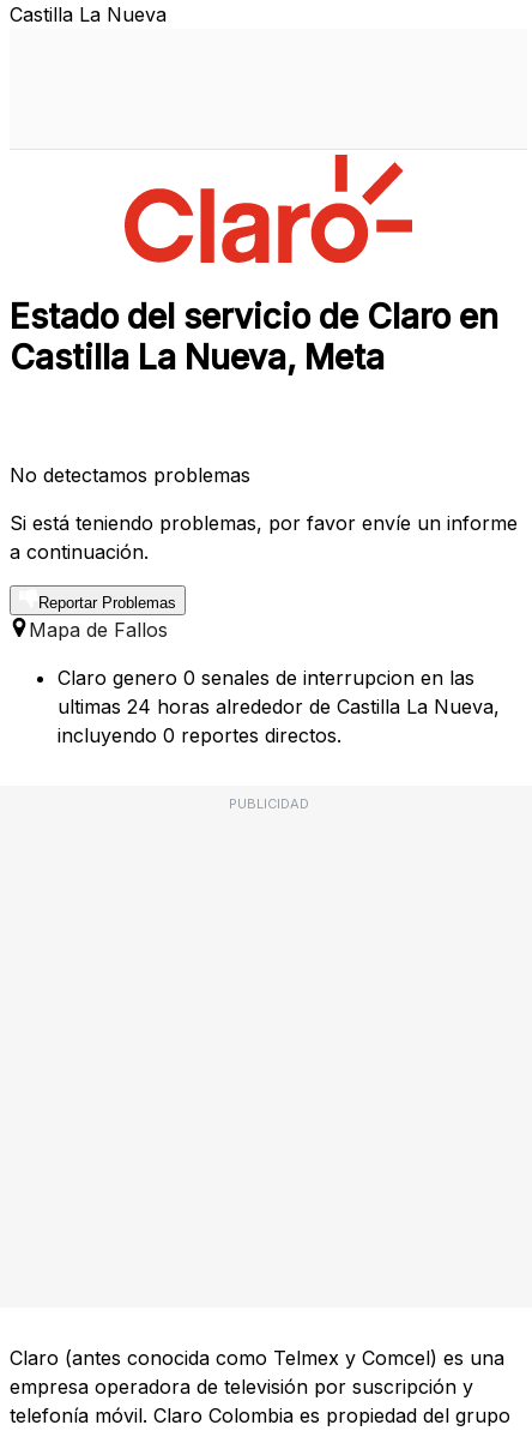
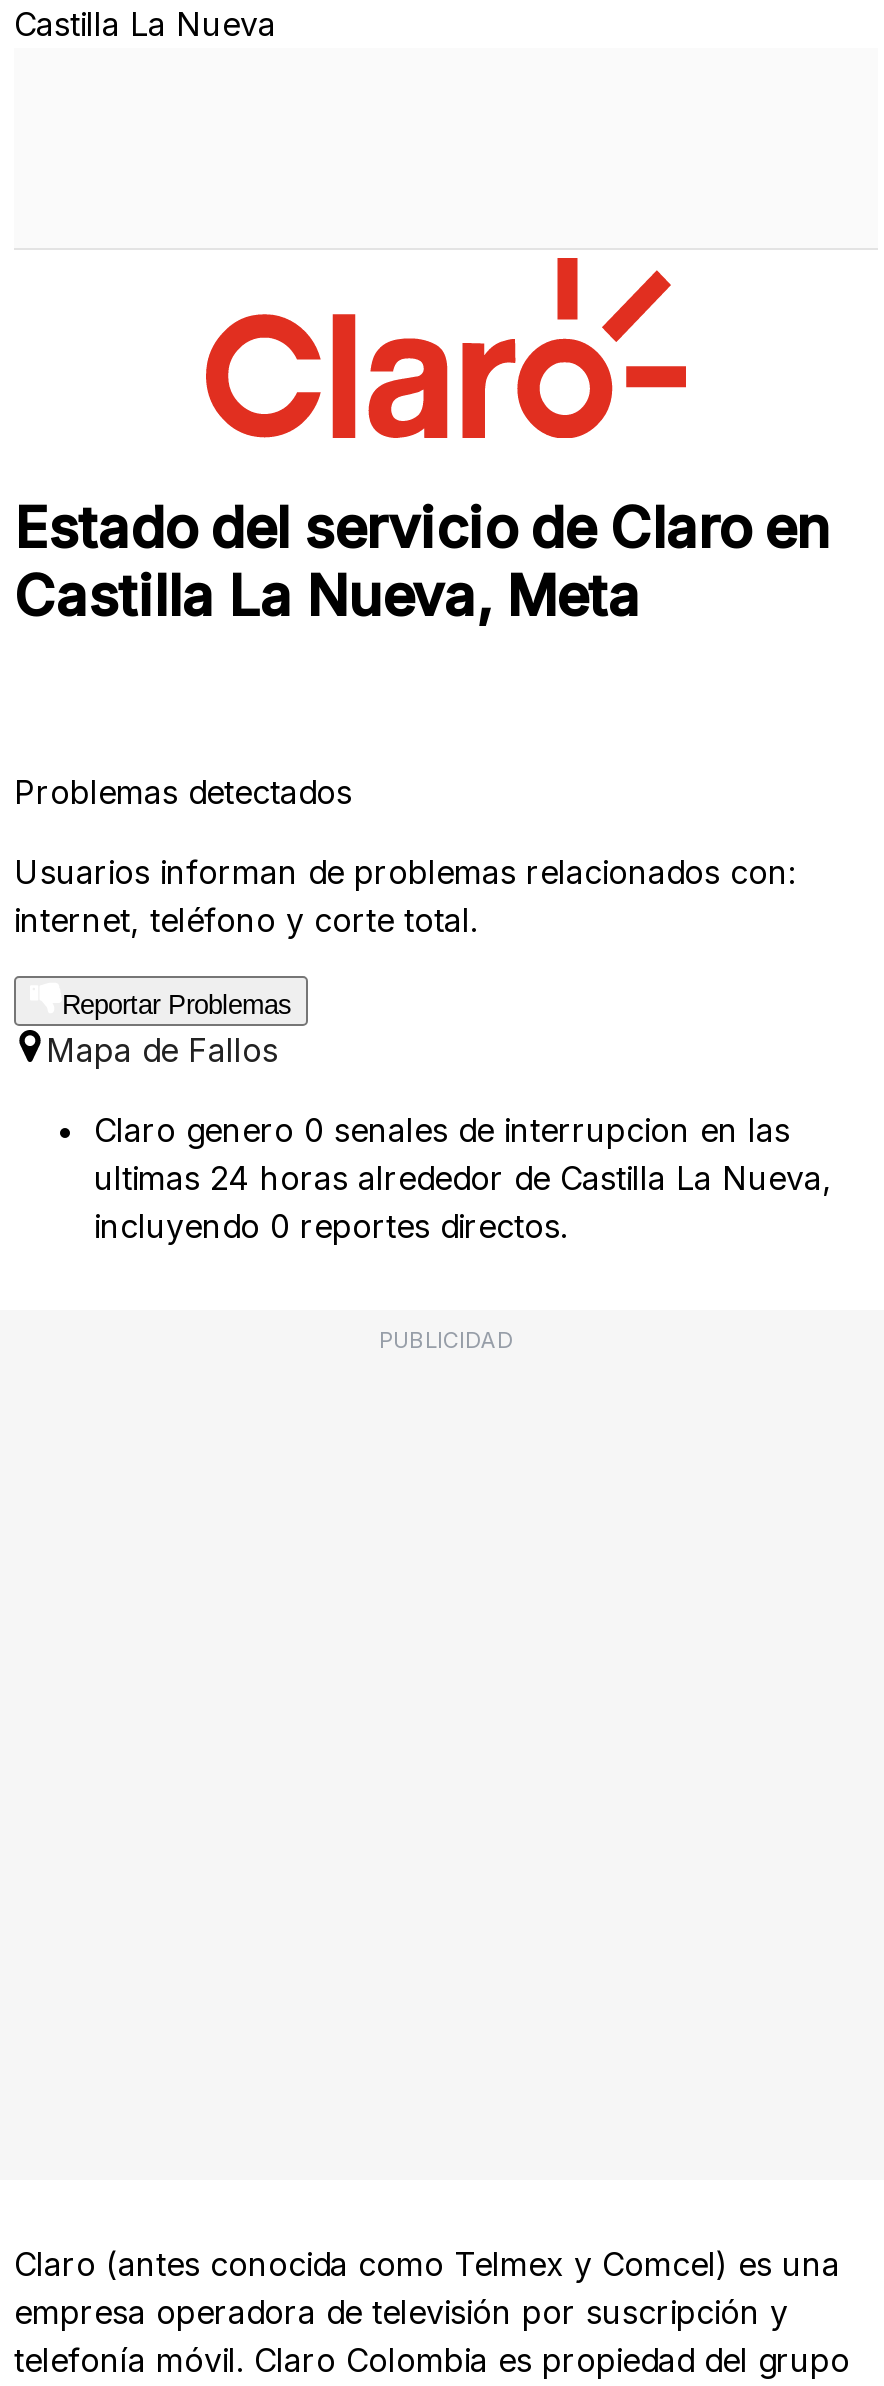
- No detectamos problemas
+ Problemas detectados

- Si está teniendo problemas, por favor envíe un informe
- a continuación.
+ Usuarios informan de problemas relacionados con:
+ internet, teléfono y corte total.
